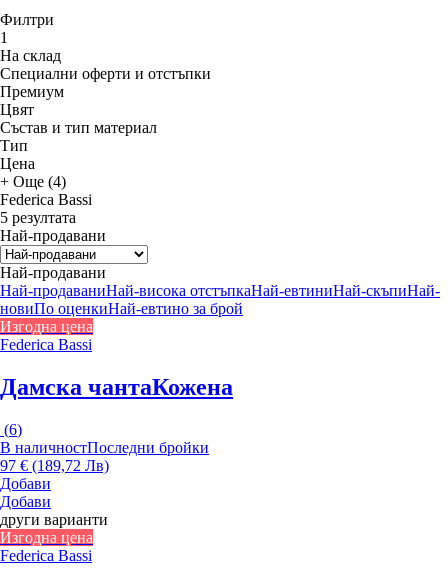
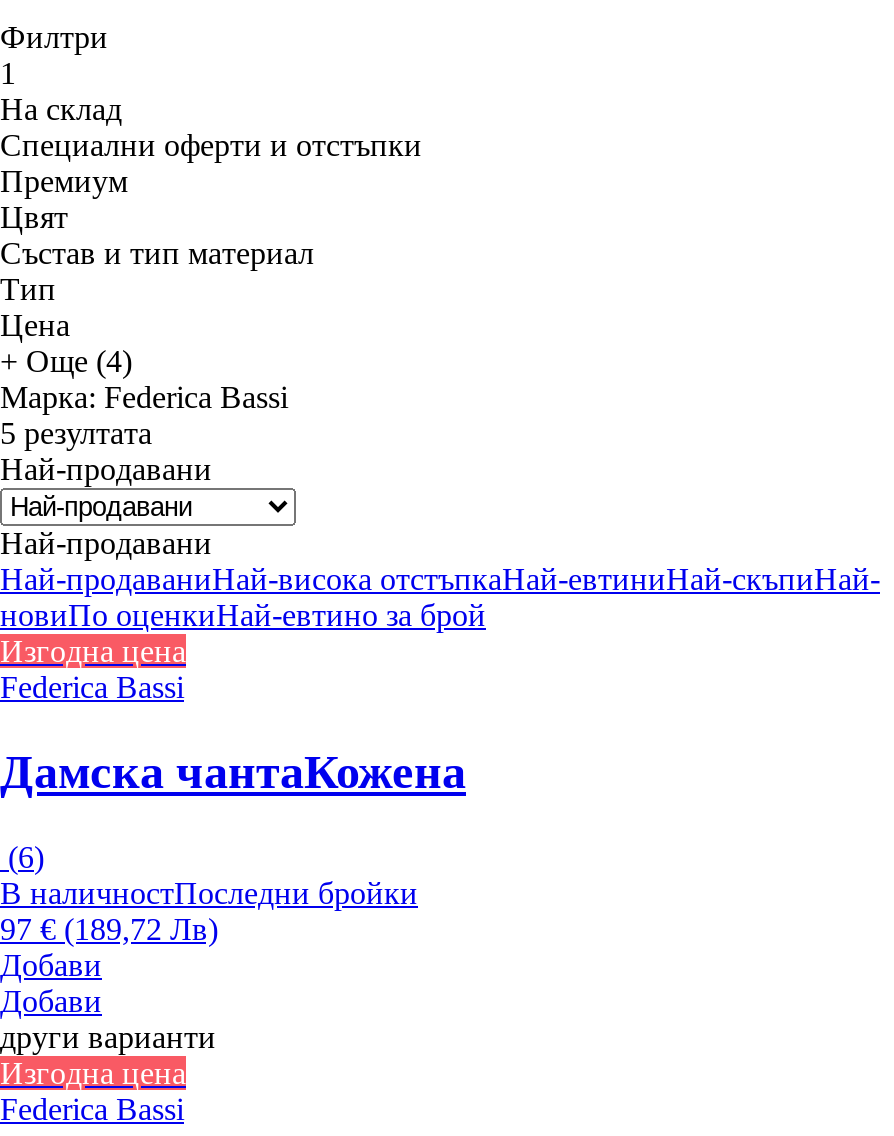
- Federica Bassi
+ Марка: Federica Bassi
